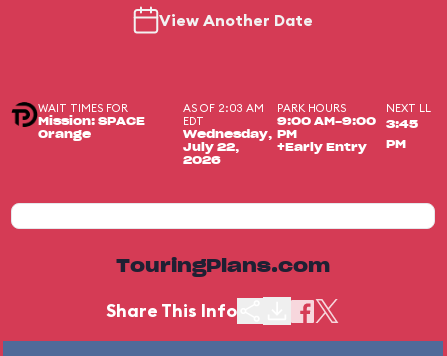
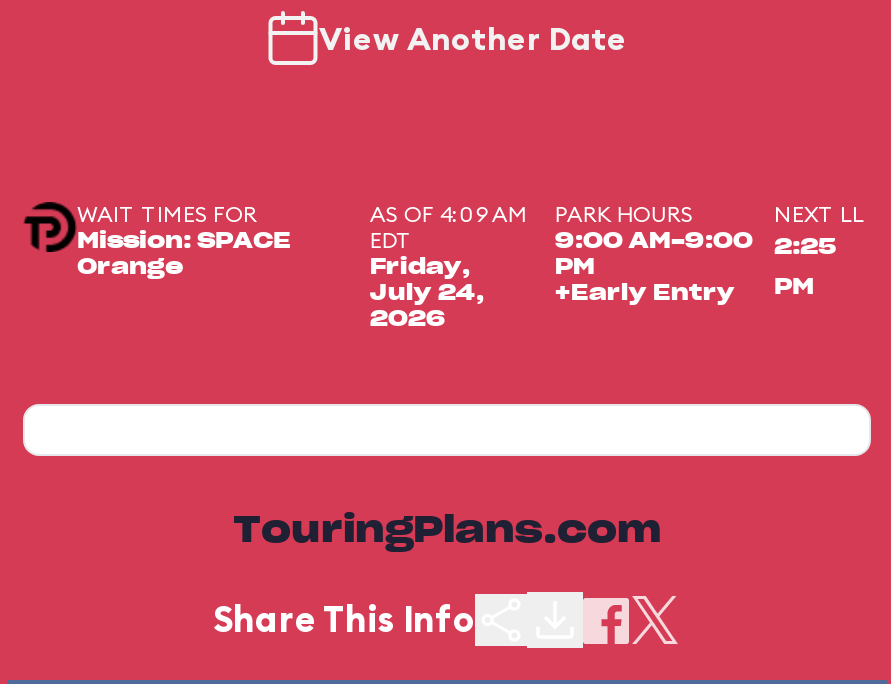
- AS OF 2:03 AM PARK HOURS
+ AS OF 4:09 AM PARK HOURS

- 9:00 AM-9:00 3:45
+ 9:00 AM-9:00 2:25

- Wednesday,
- July 22,
+ Friday,
+ July 24,
